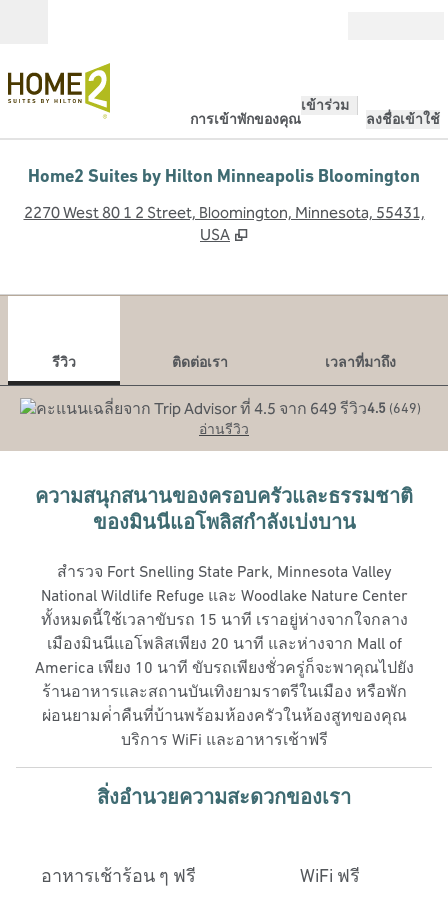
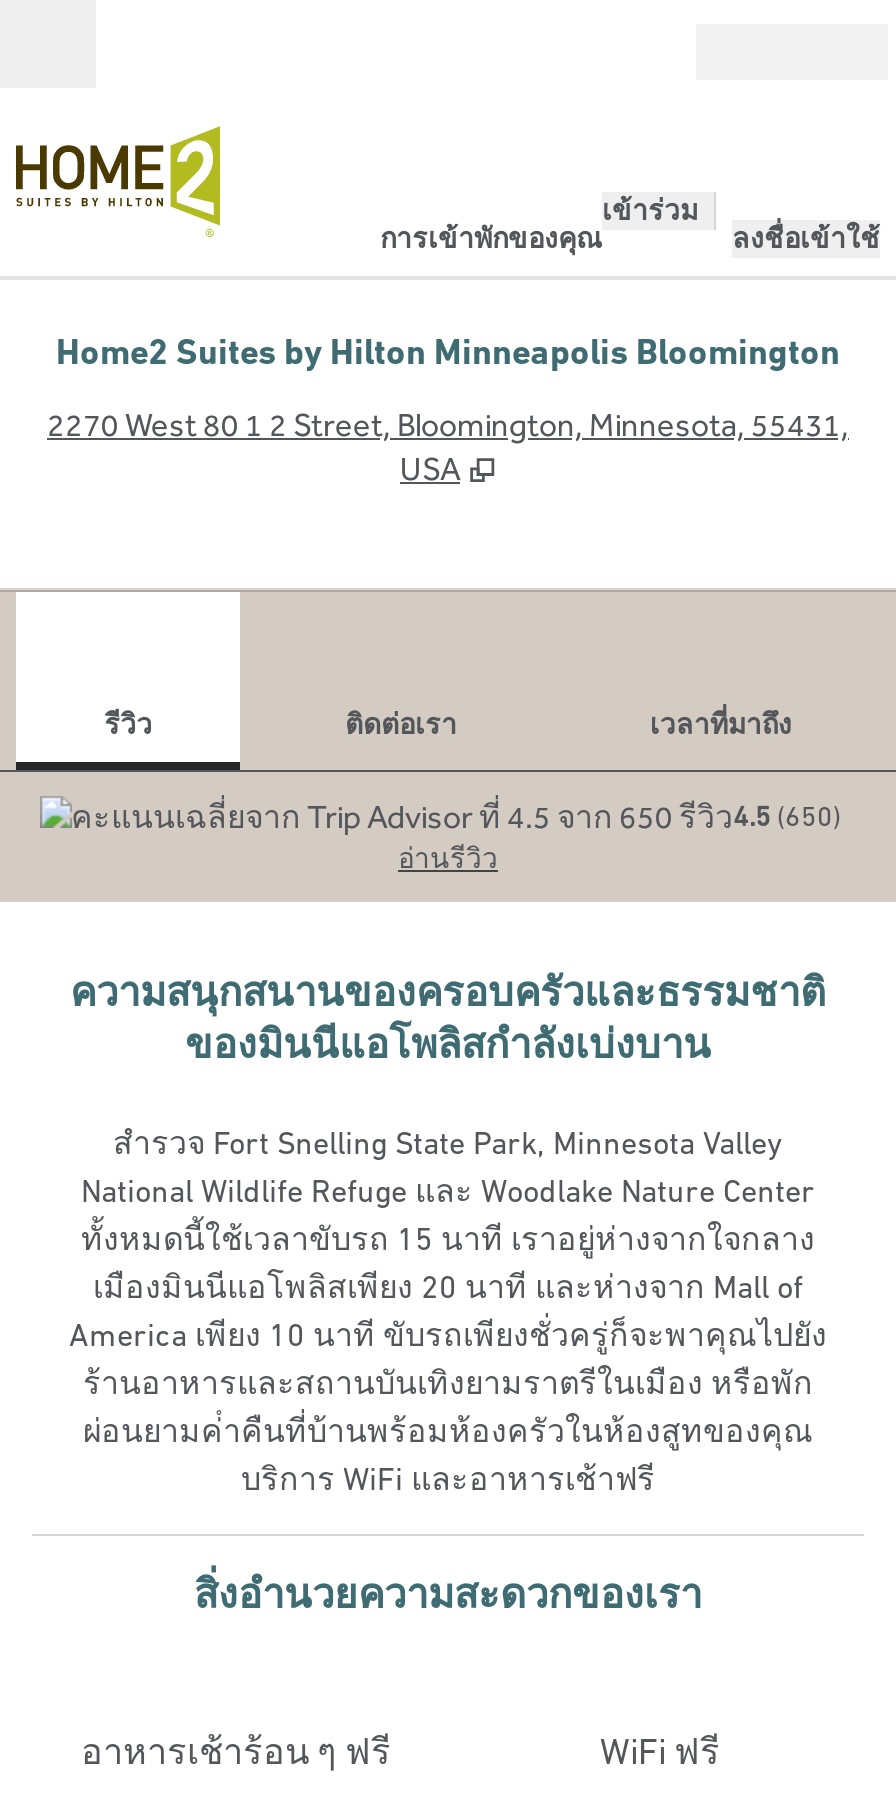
- 4.5 (649)
+ 4.5 (650)
